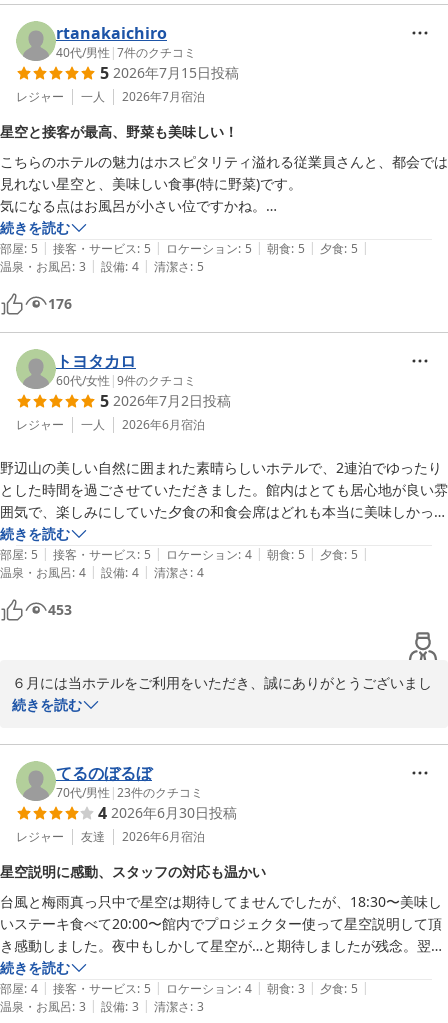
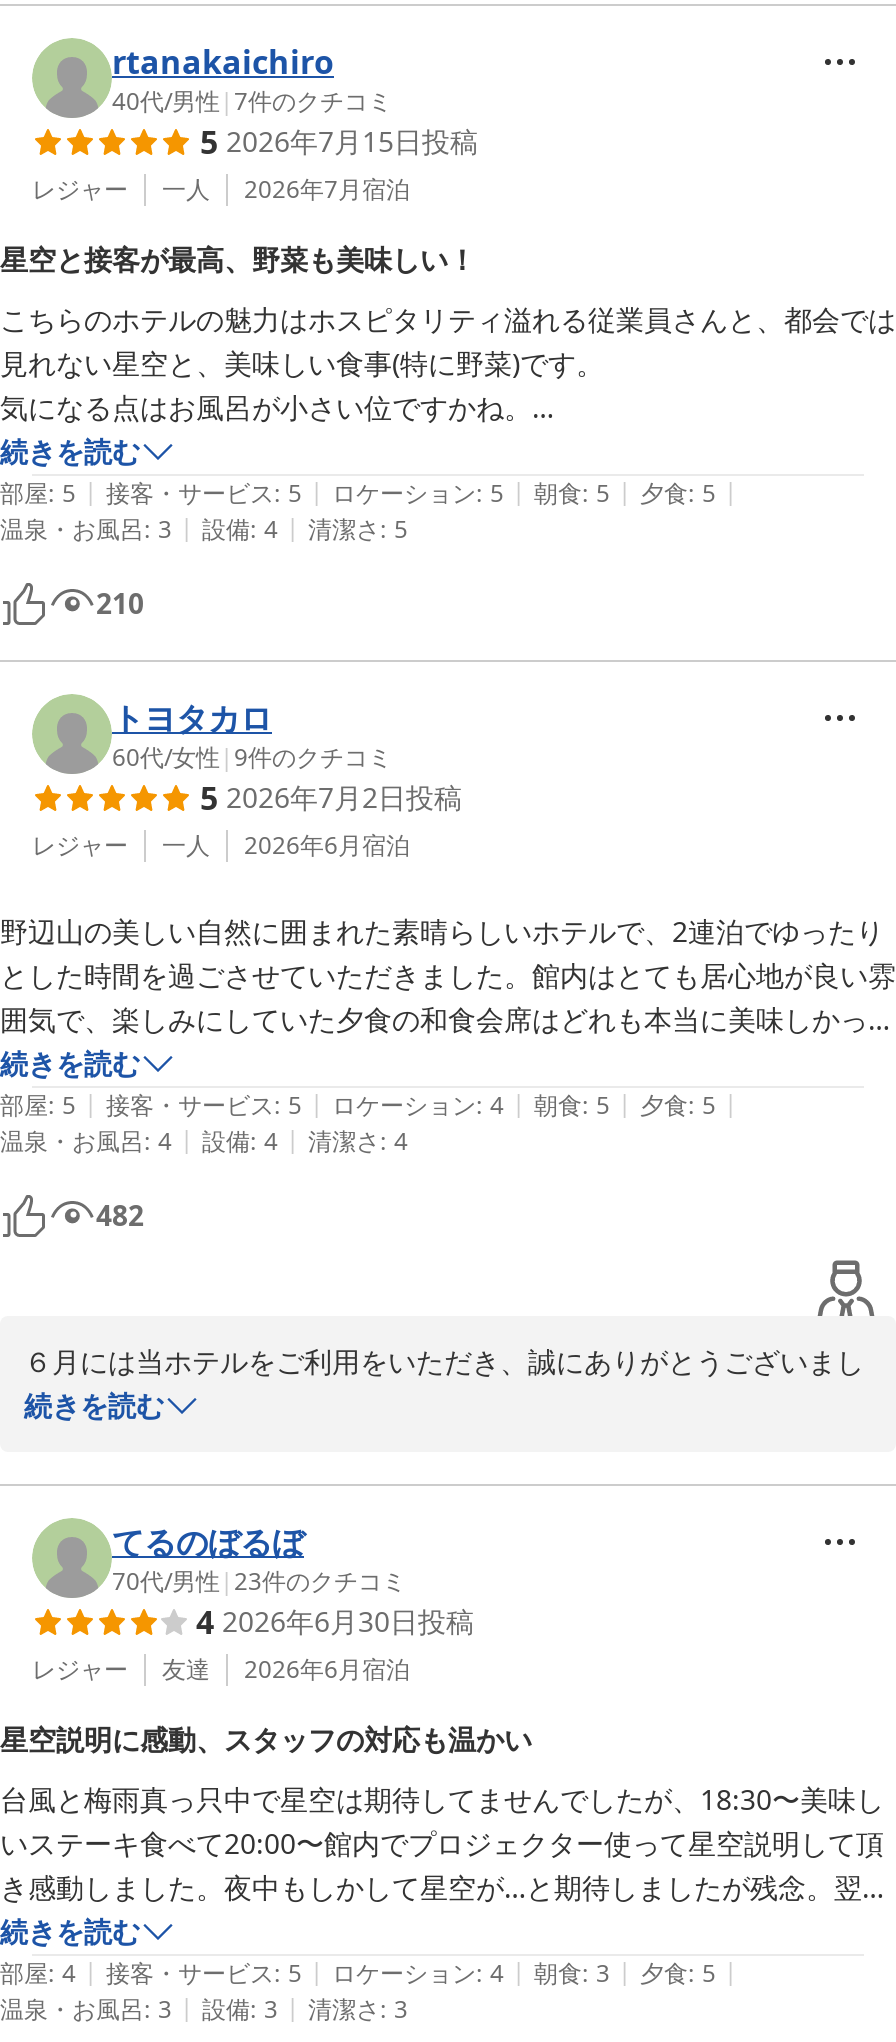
- 176
+ 210

- 453
+ 482
